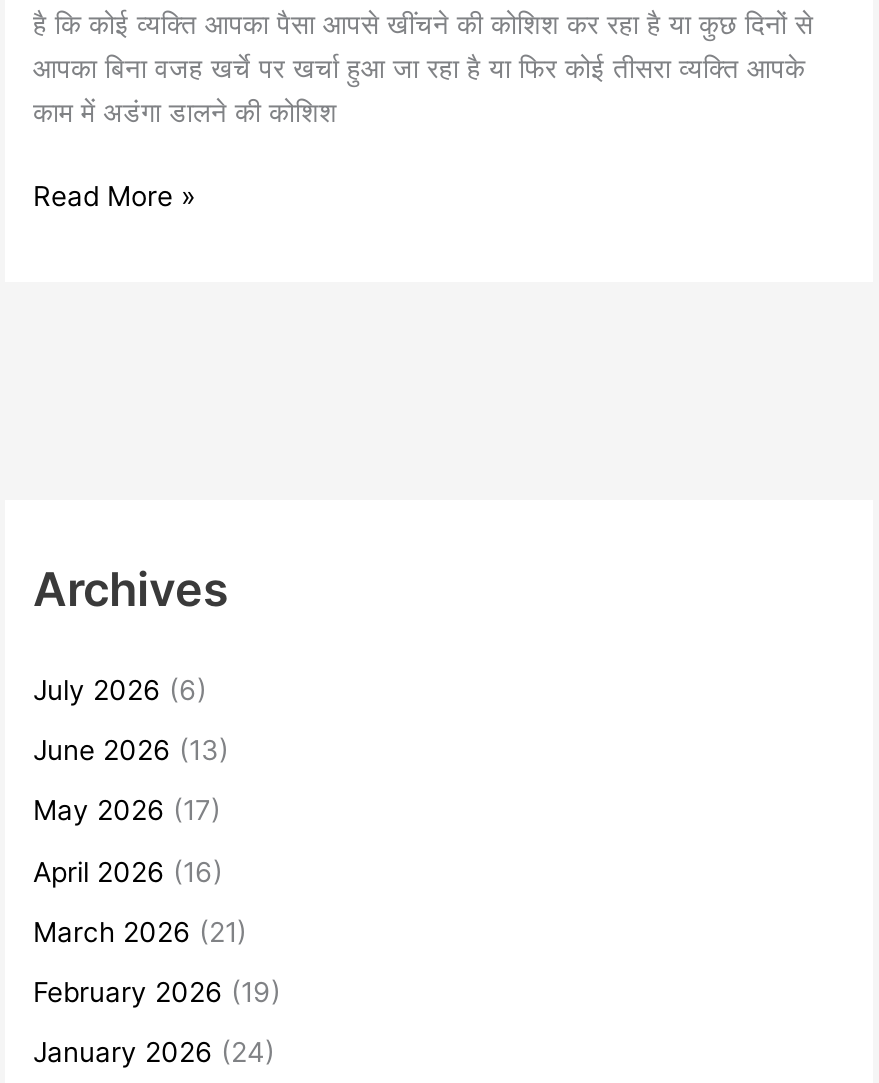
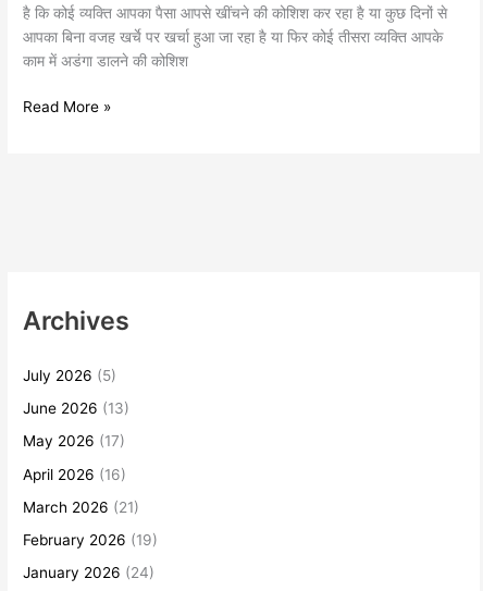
- July 2026 (6)
+ July 2026 (5)
